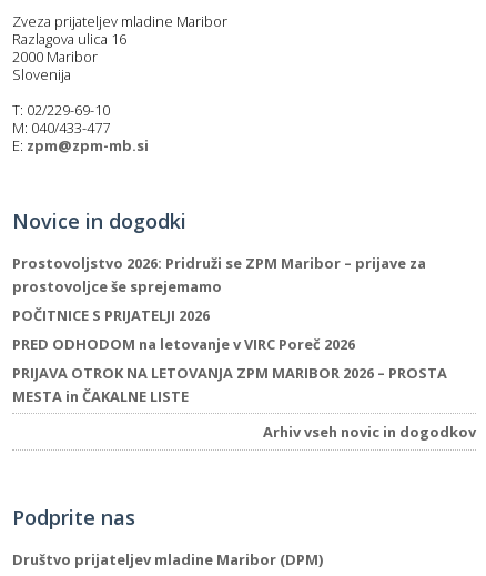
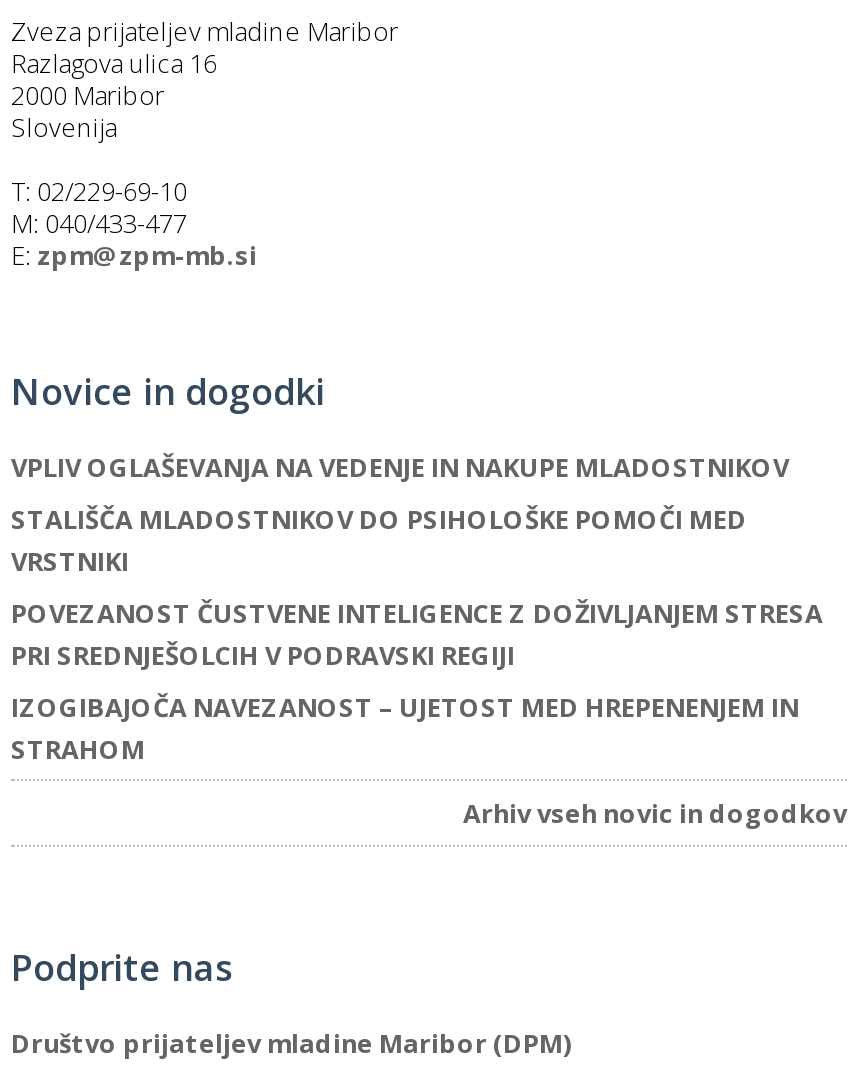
- Prostovoljstvo 2026: Pridruži se ZPM Maribor – prijave za
- prostovoljce še sprejemamo
- POČITNICE S PRIJATELJI 2026
- PRED ODHODOM na letovanje v VIRC Poreč 2026
- PRIJAVA OTROK NA LETOVANJA ZPM MARIBOR 2026 – PROSTA
- MESTA in ČAKALNE LISTE
+ VPLIV OGLAŠEVANJA NA VEDENJE IN NAKUPE MLADOSTNIKOV
+ STALIŠČA MLADOSTNIKOV DO PSIHOLOŠKE POMOČI MED
+ VRSTNIKI
+ POVEZANOST ČUSTVENE INTELIGENCE Z DOŽIVLJANJEM STRESA
+ PRI SREDNJEŠOLCIH V PODRAVSKI REGIJI
+ IZOGIBAJOČA NAVEZANOST – UJETOST MED HREPENENJEM IN
+ STRAHOM
